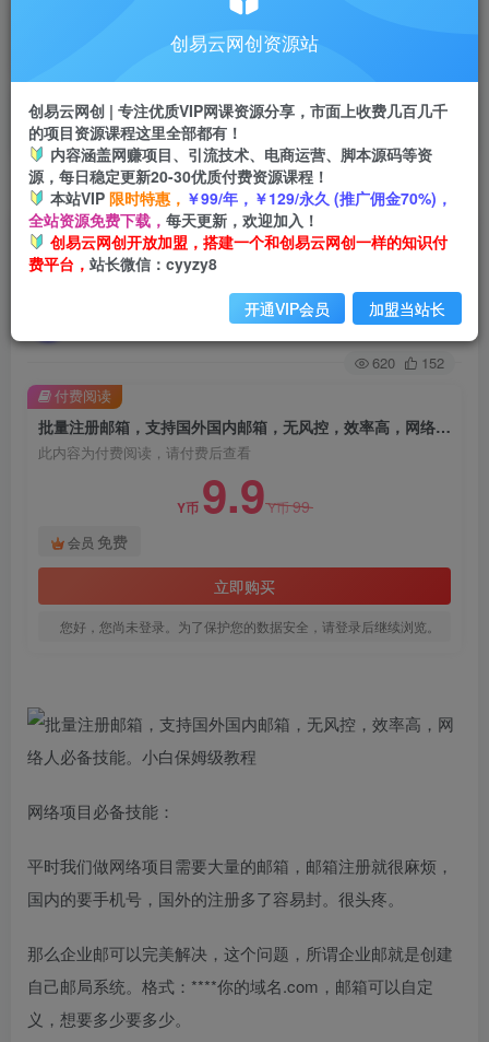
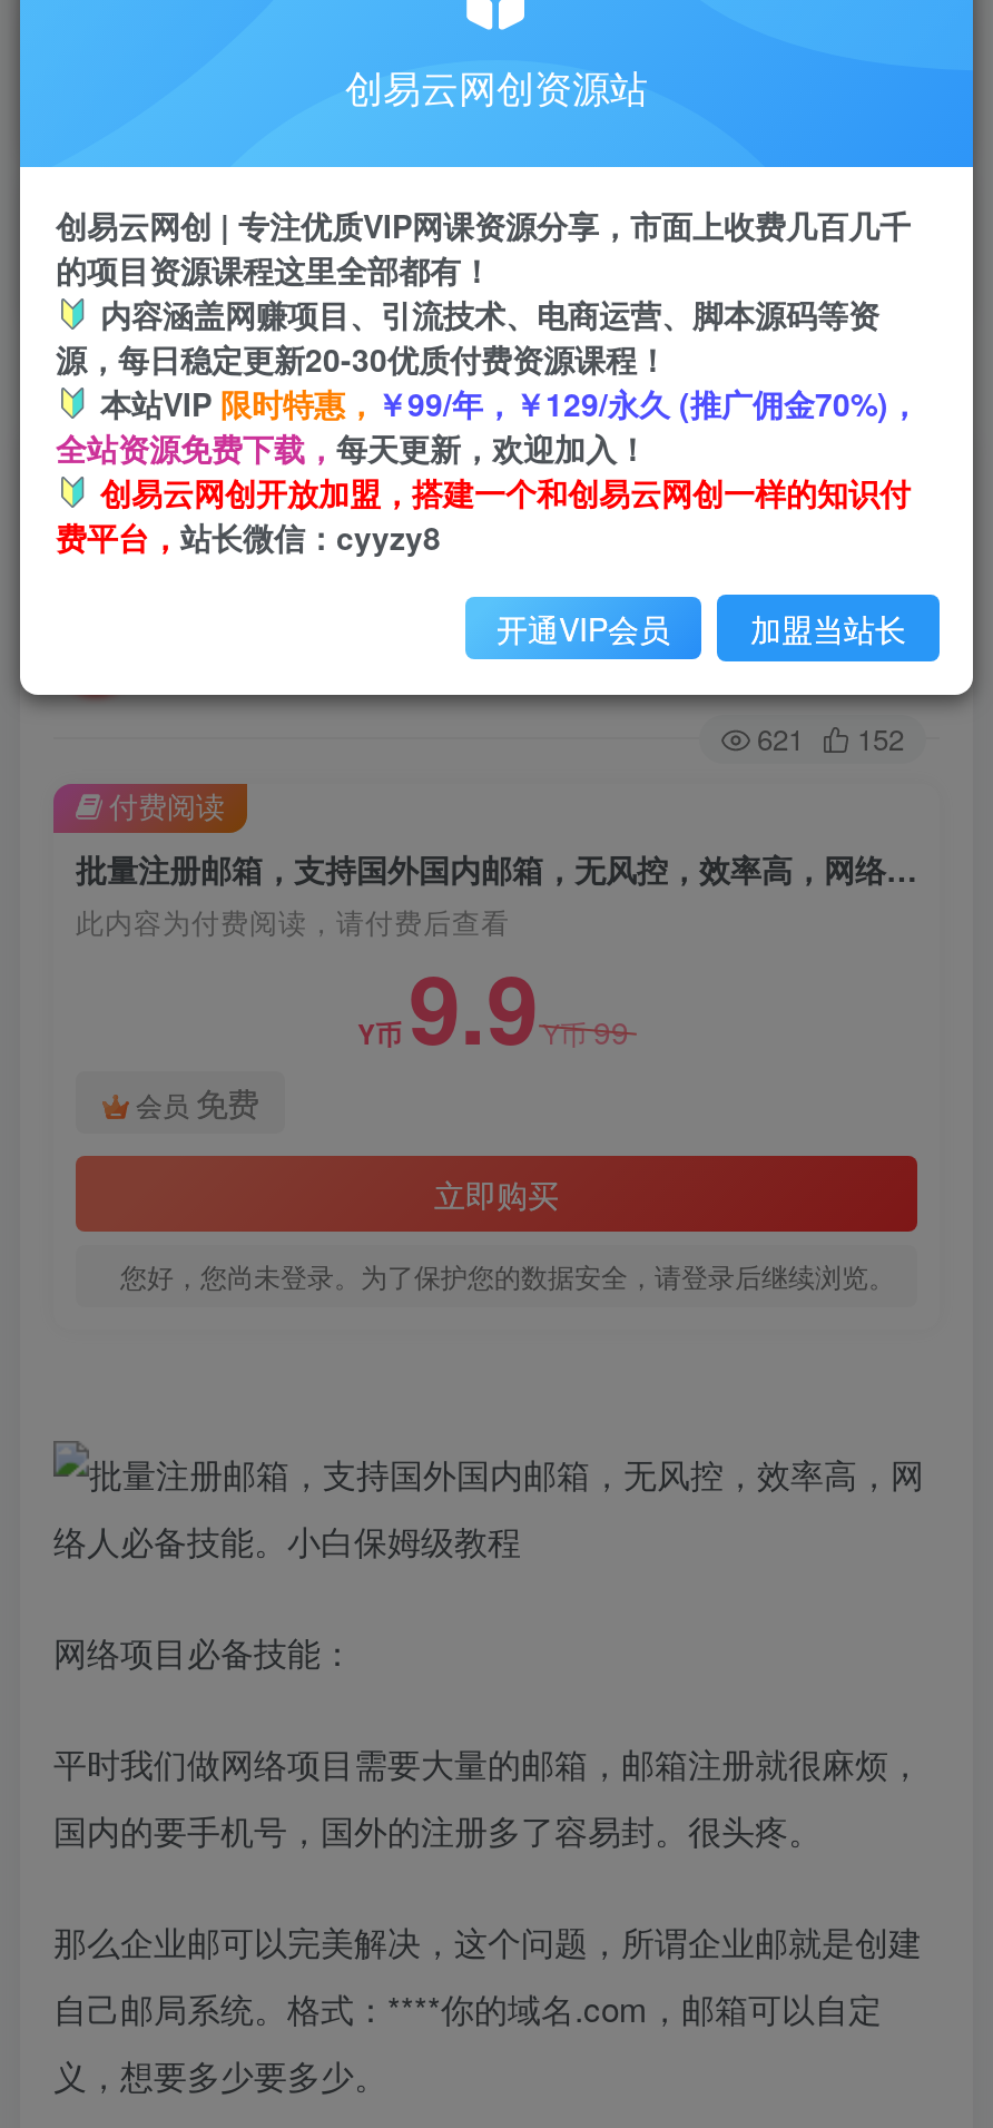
- 620 152
+ 621 152
